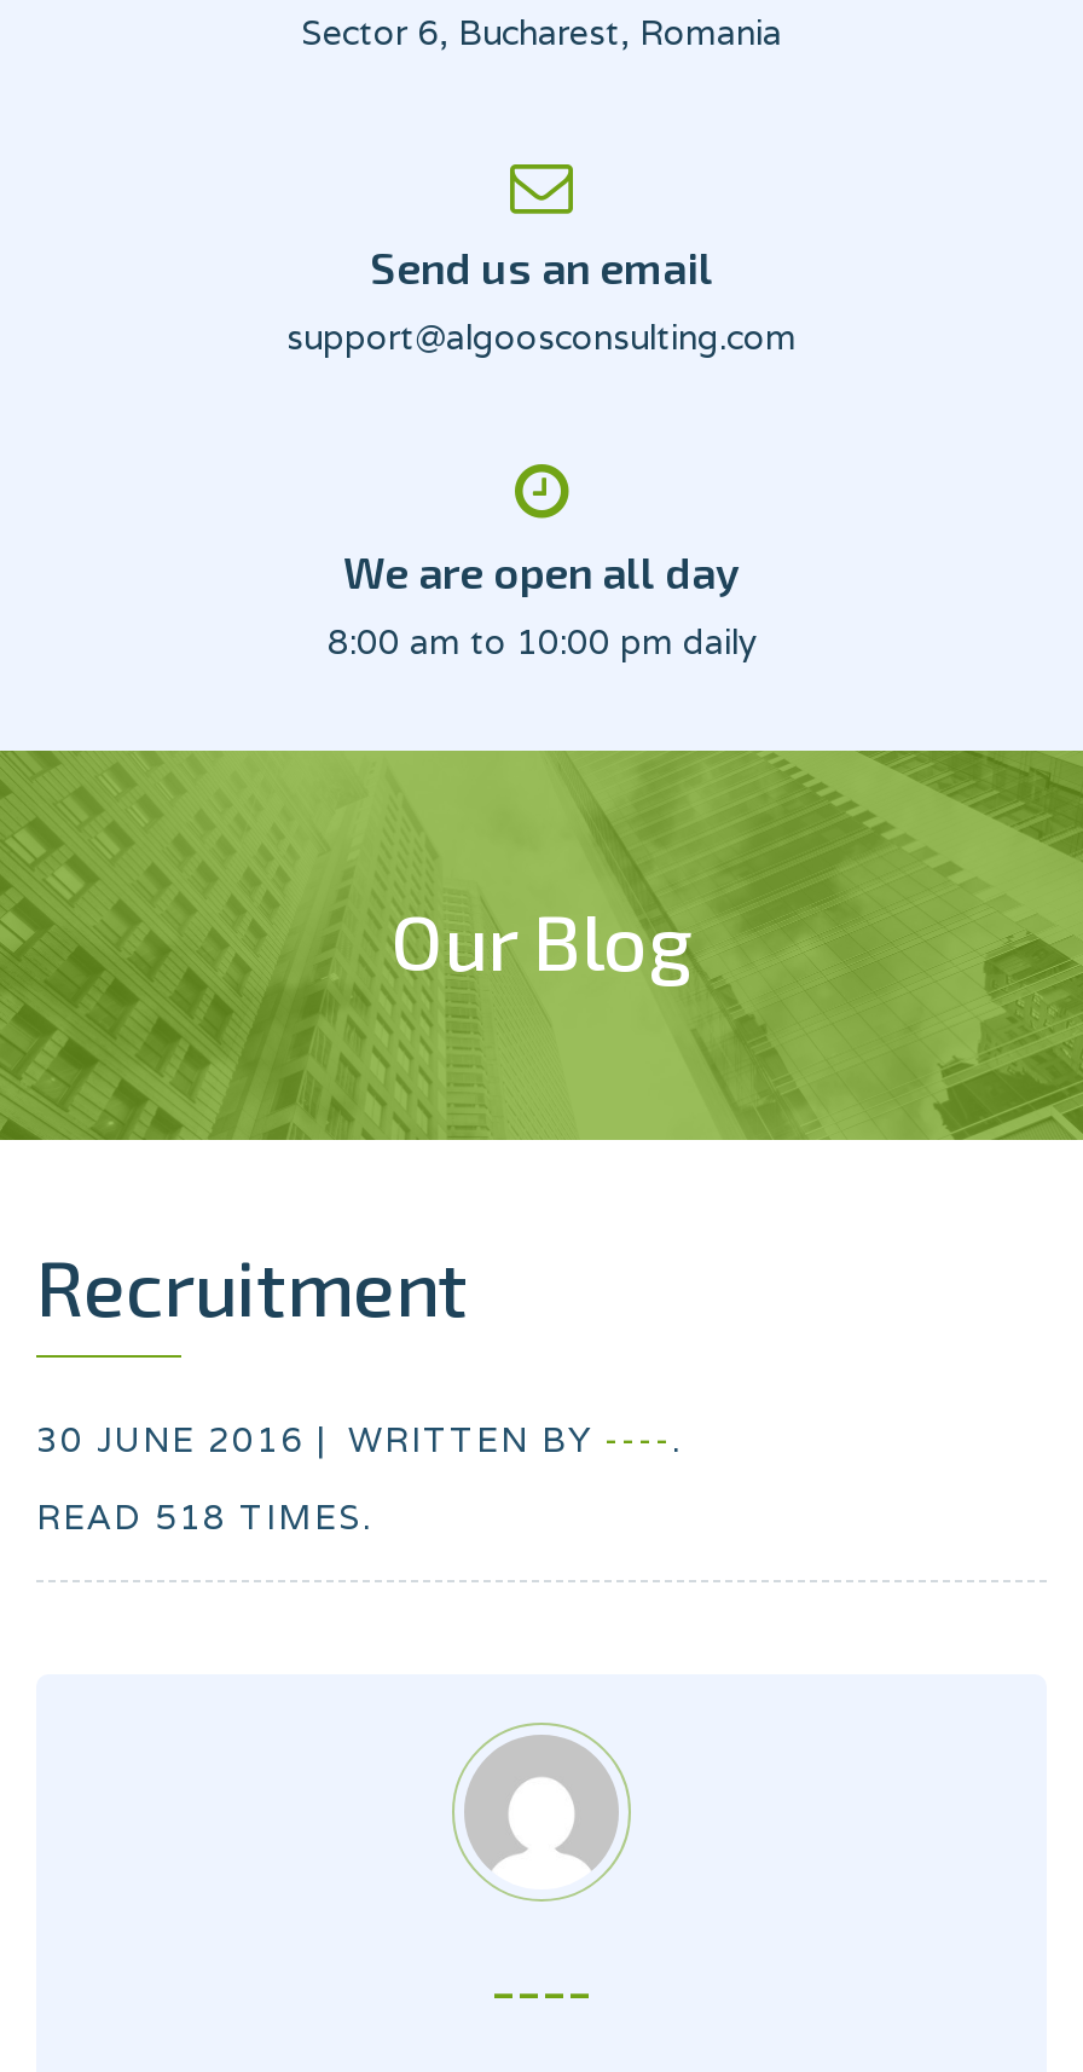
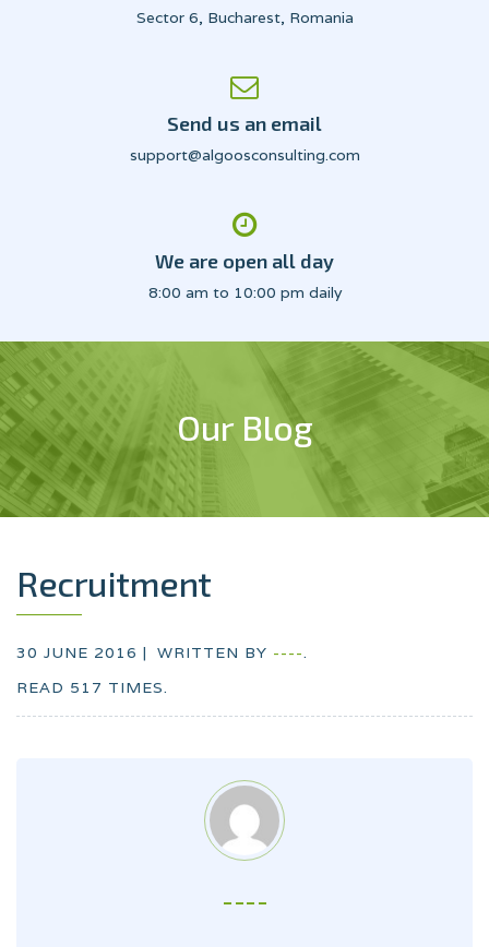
- READ 518 TIMES.
+ READ 517 TIMES.
